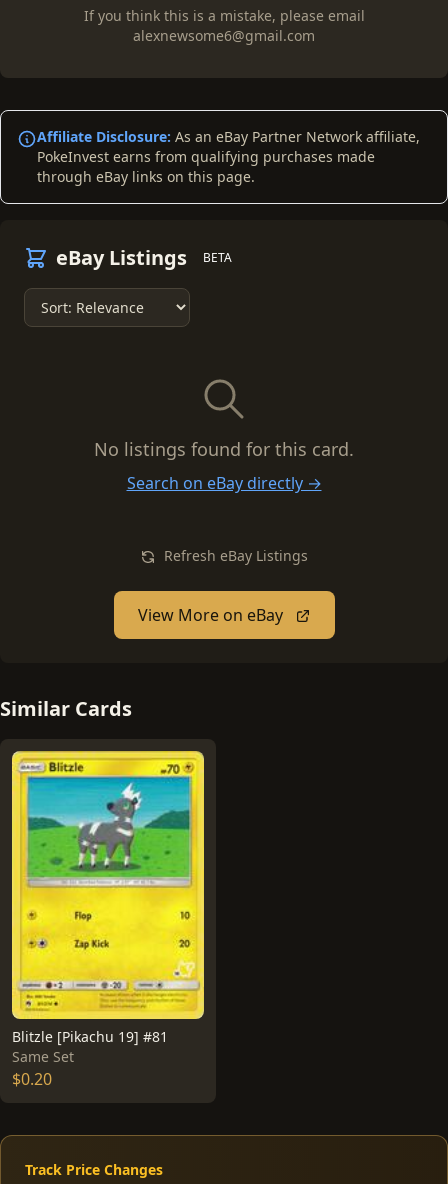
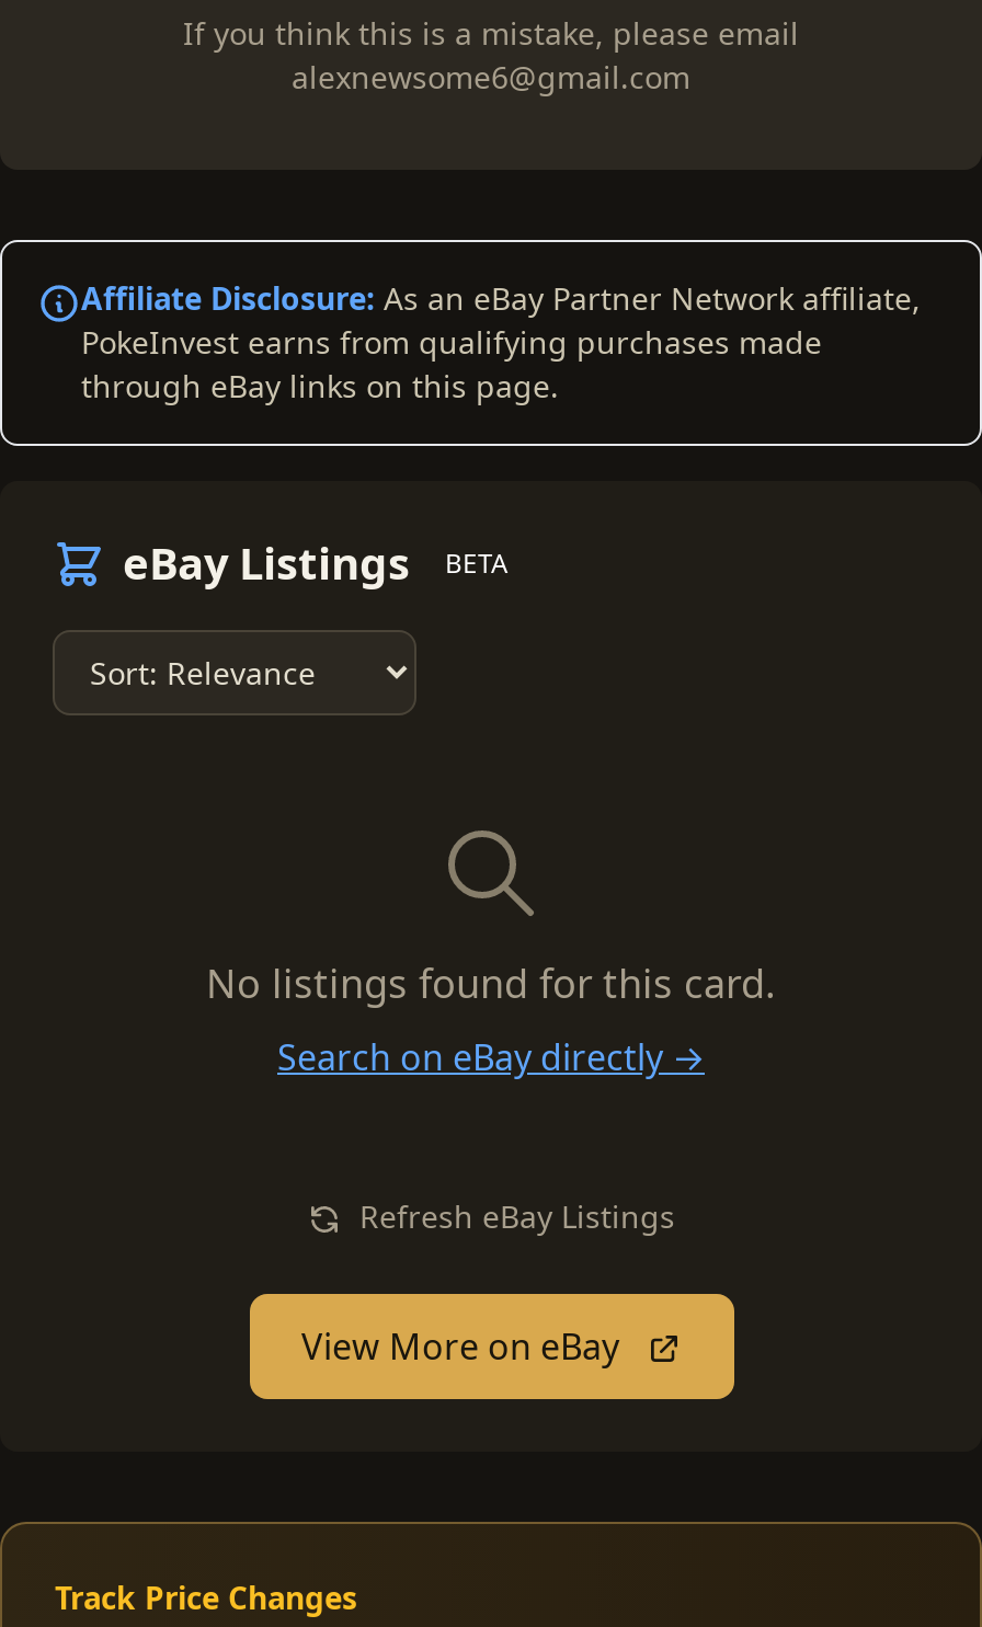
- Similar Cards

- [image]
- Blitzle [Pikachu 19] #81
- Same Set
- $0.20
